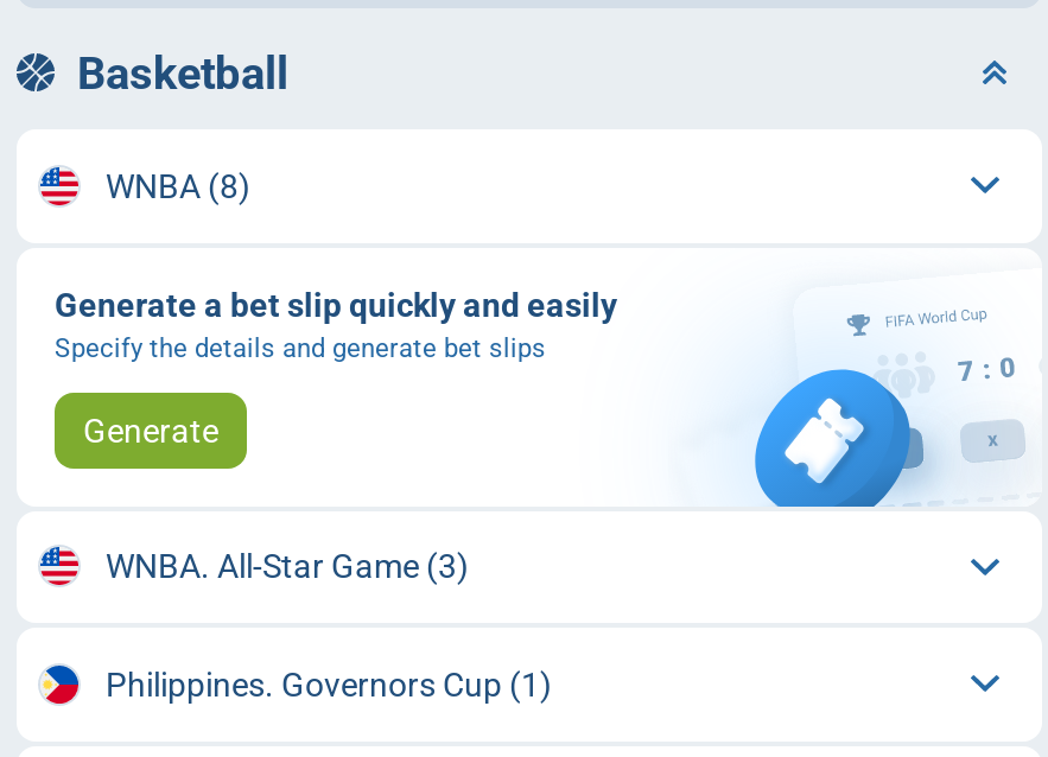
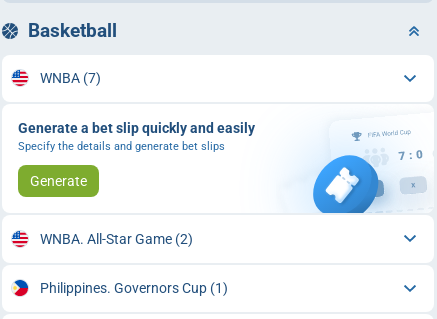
- WNBA (8)
+ WNBA (7)

- WNBA. All-Star Game (3)
+ WNBA. All-Star Game (2)
